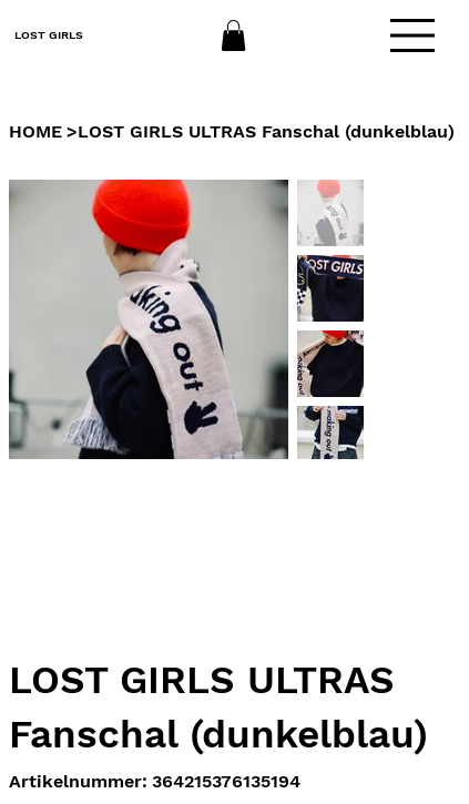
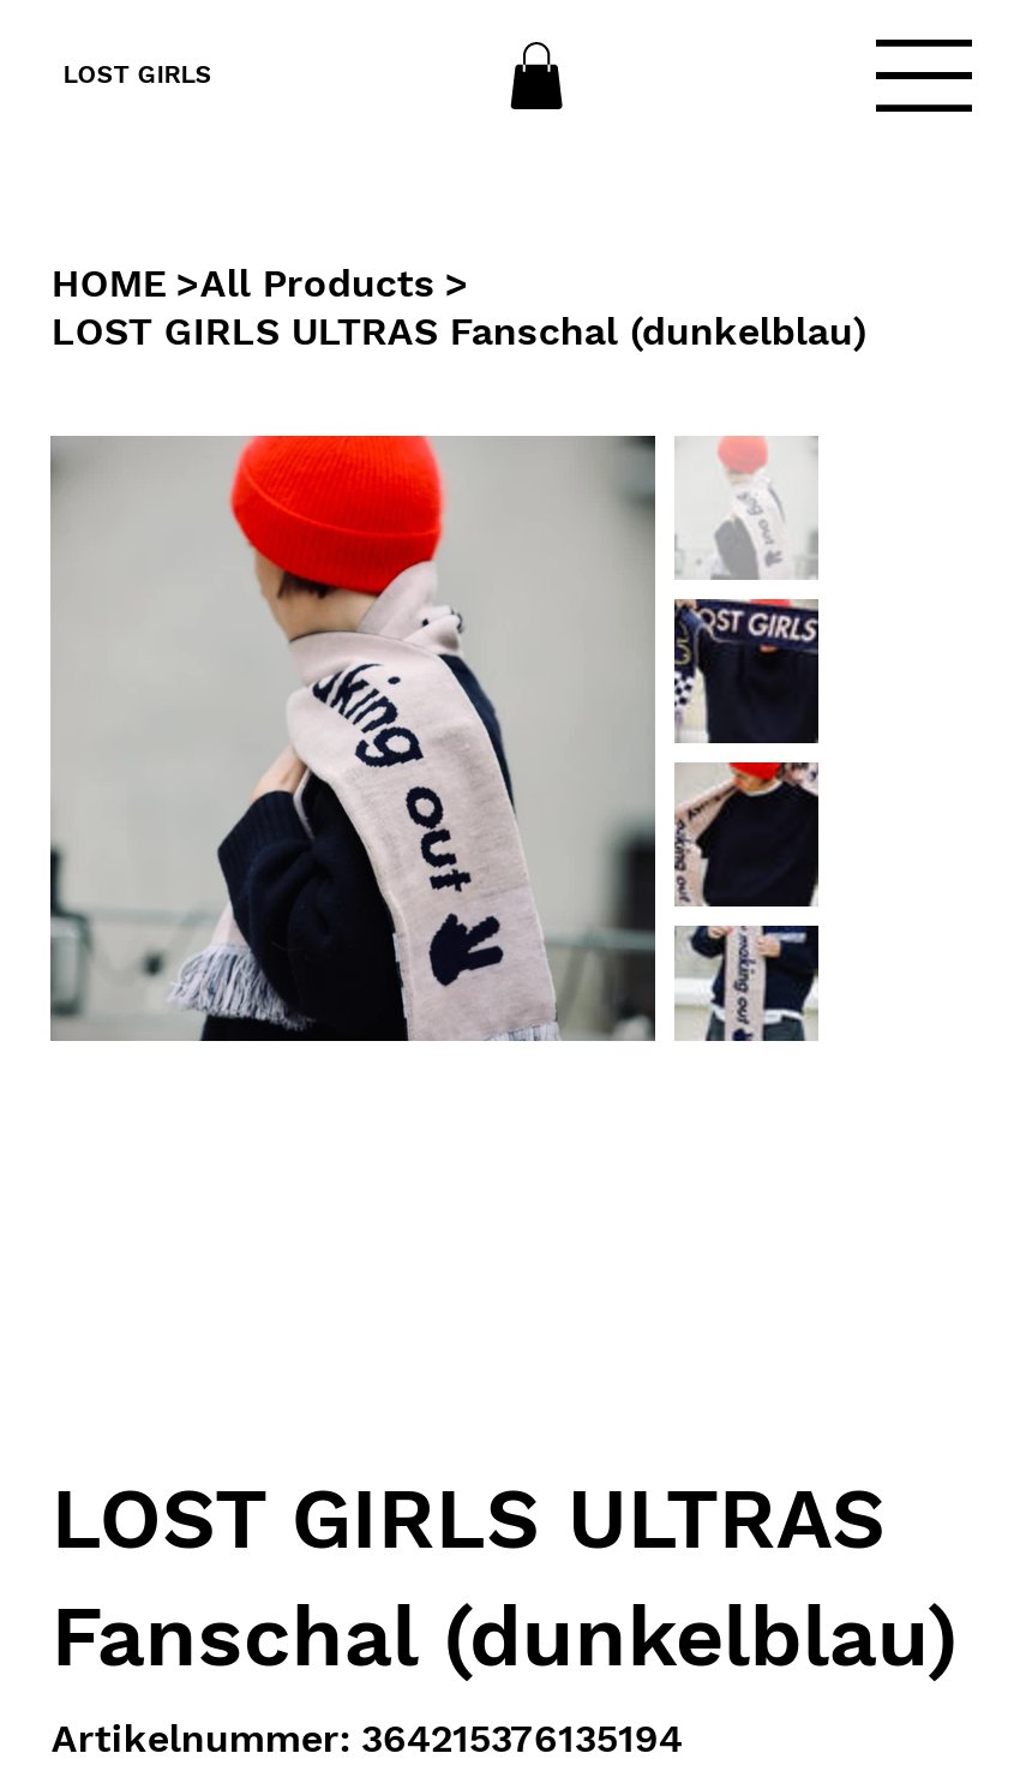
- HOME >LOST GIRLS ULTRAS Fanschal (dunkelblau)
+ HOME >All Products >
+ LOST GIRLS ULTRAS Fanschal (dunkelblau)
